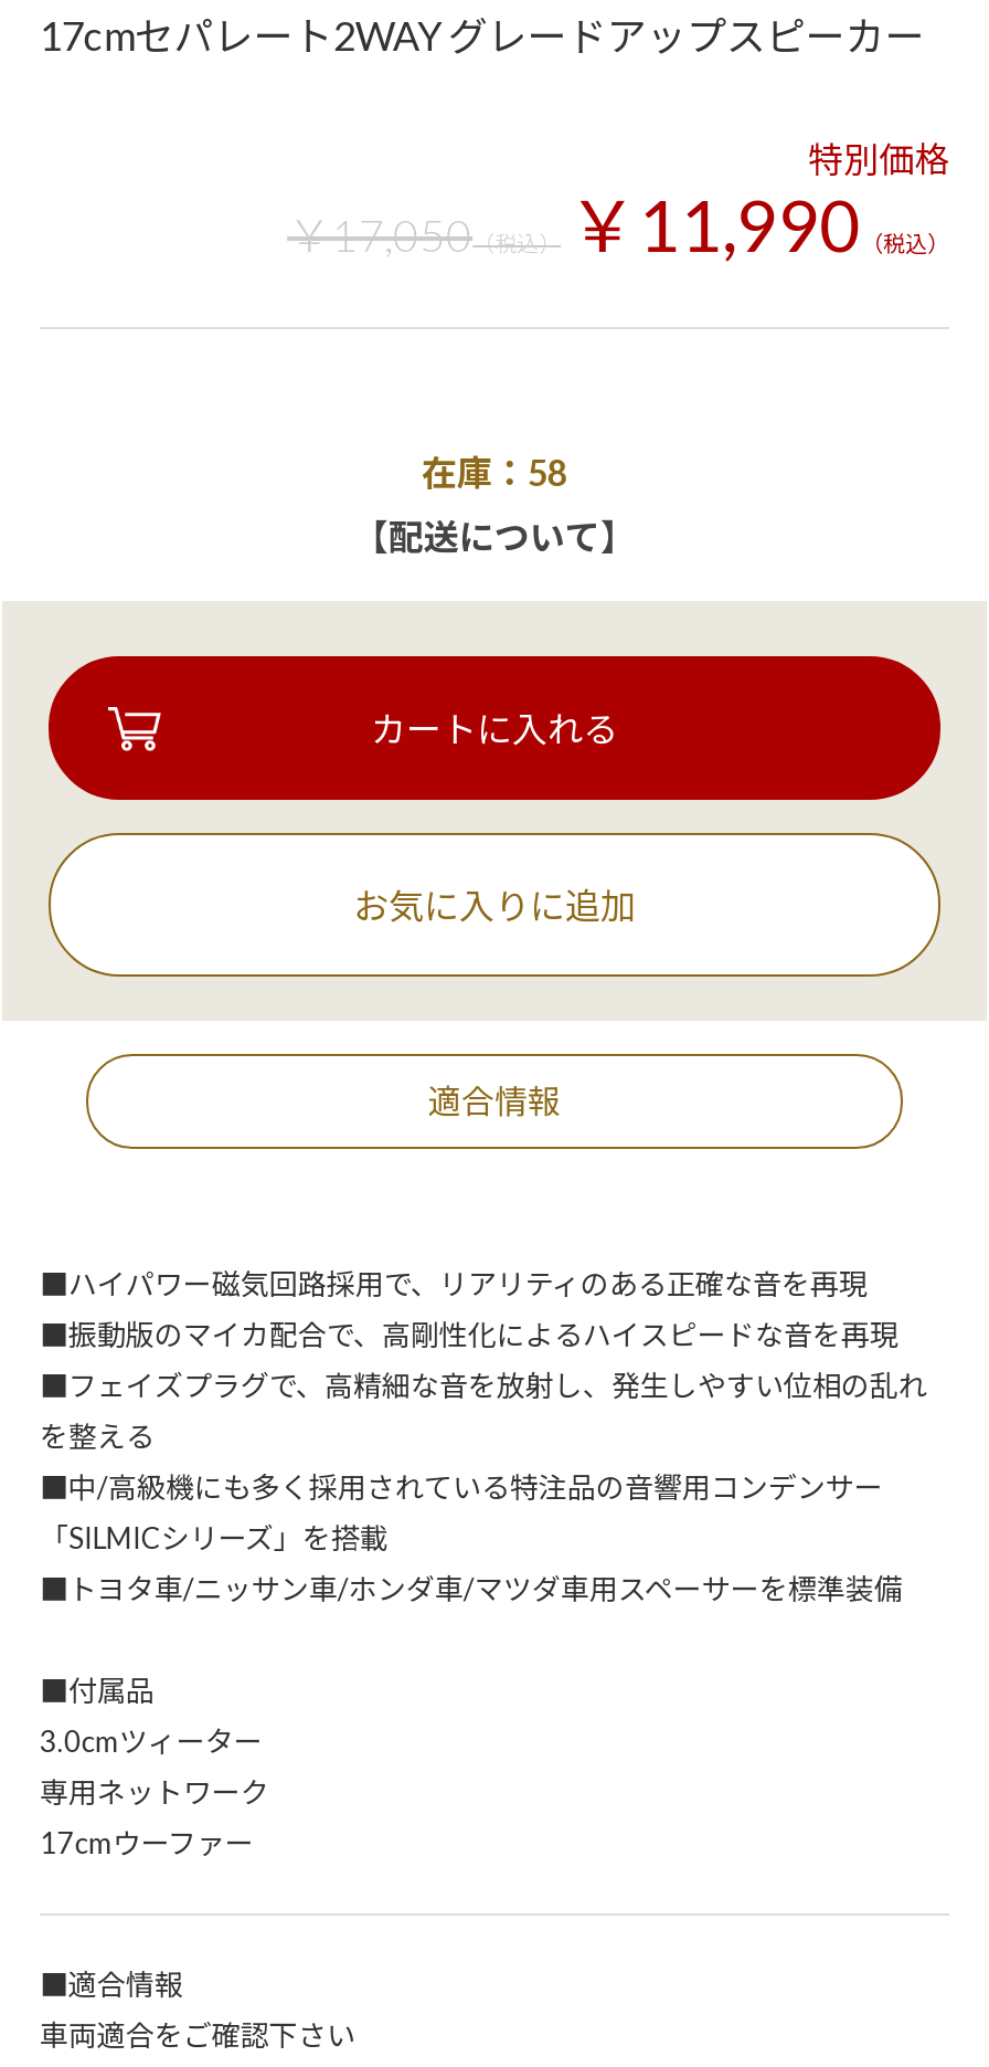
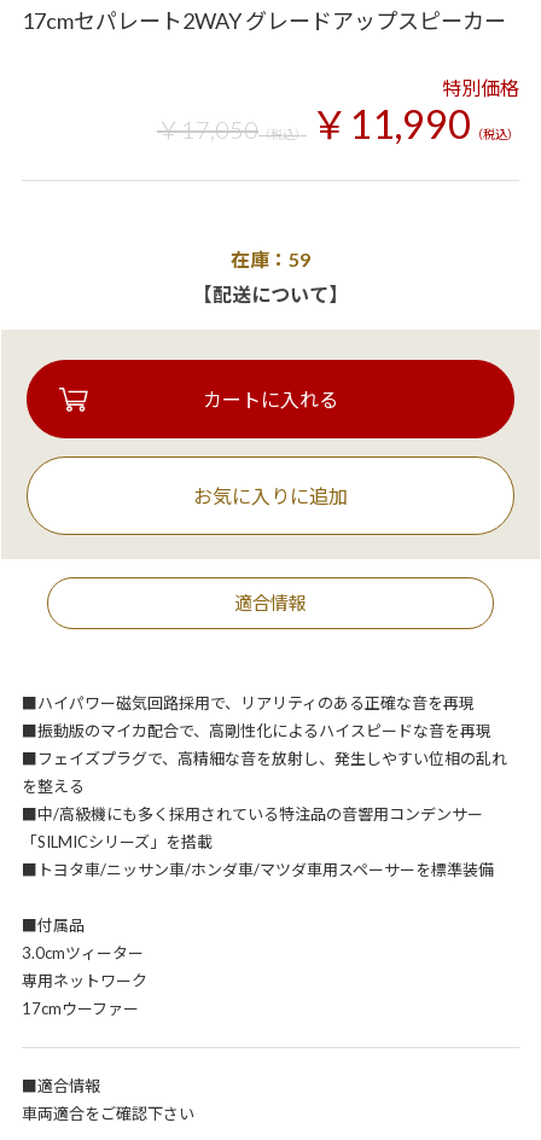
- 在庫：58
+ 在庫：59
